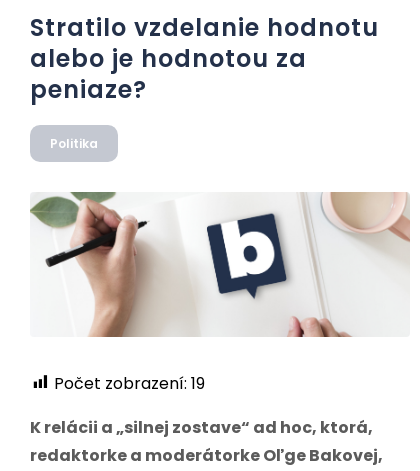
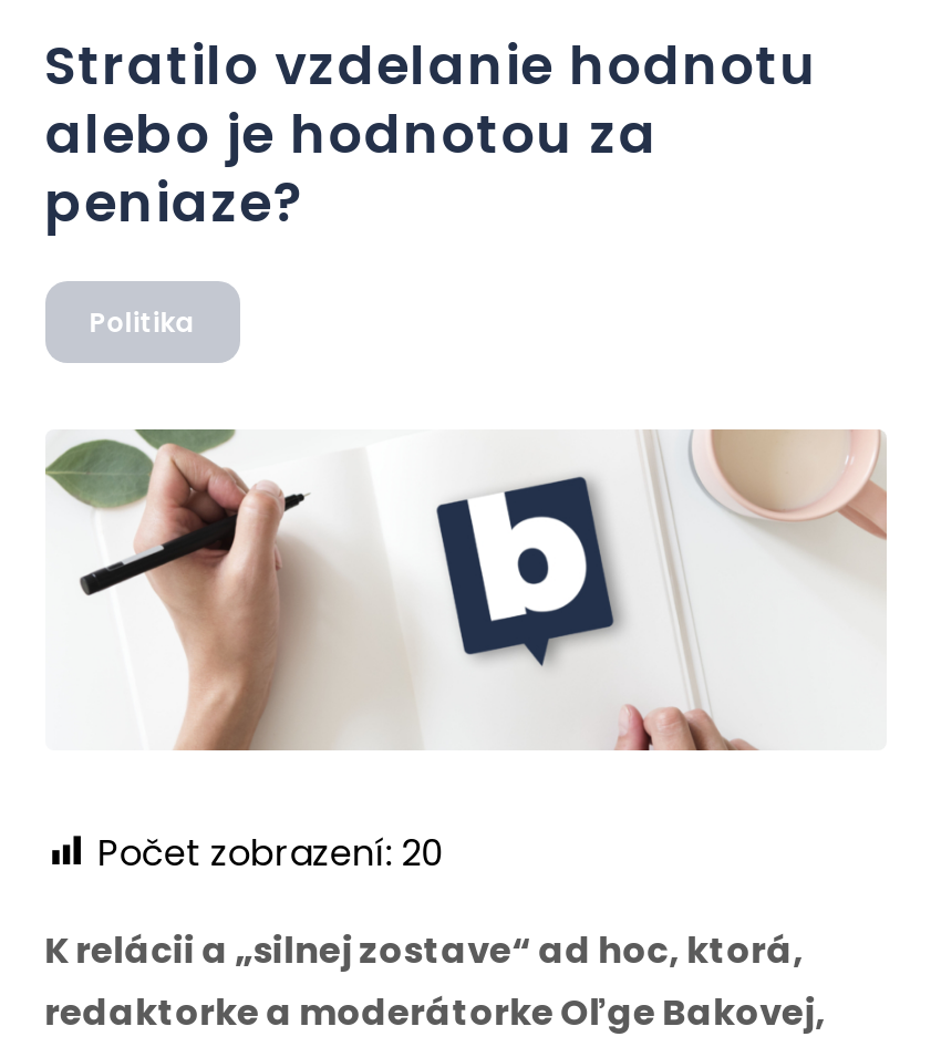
- Počet zobrazení: 19
+ Počet zobrazení: 20
